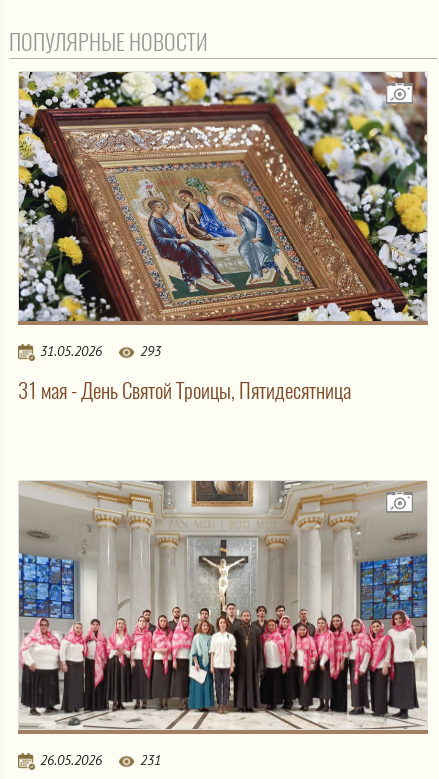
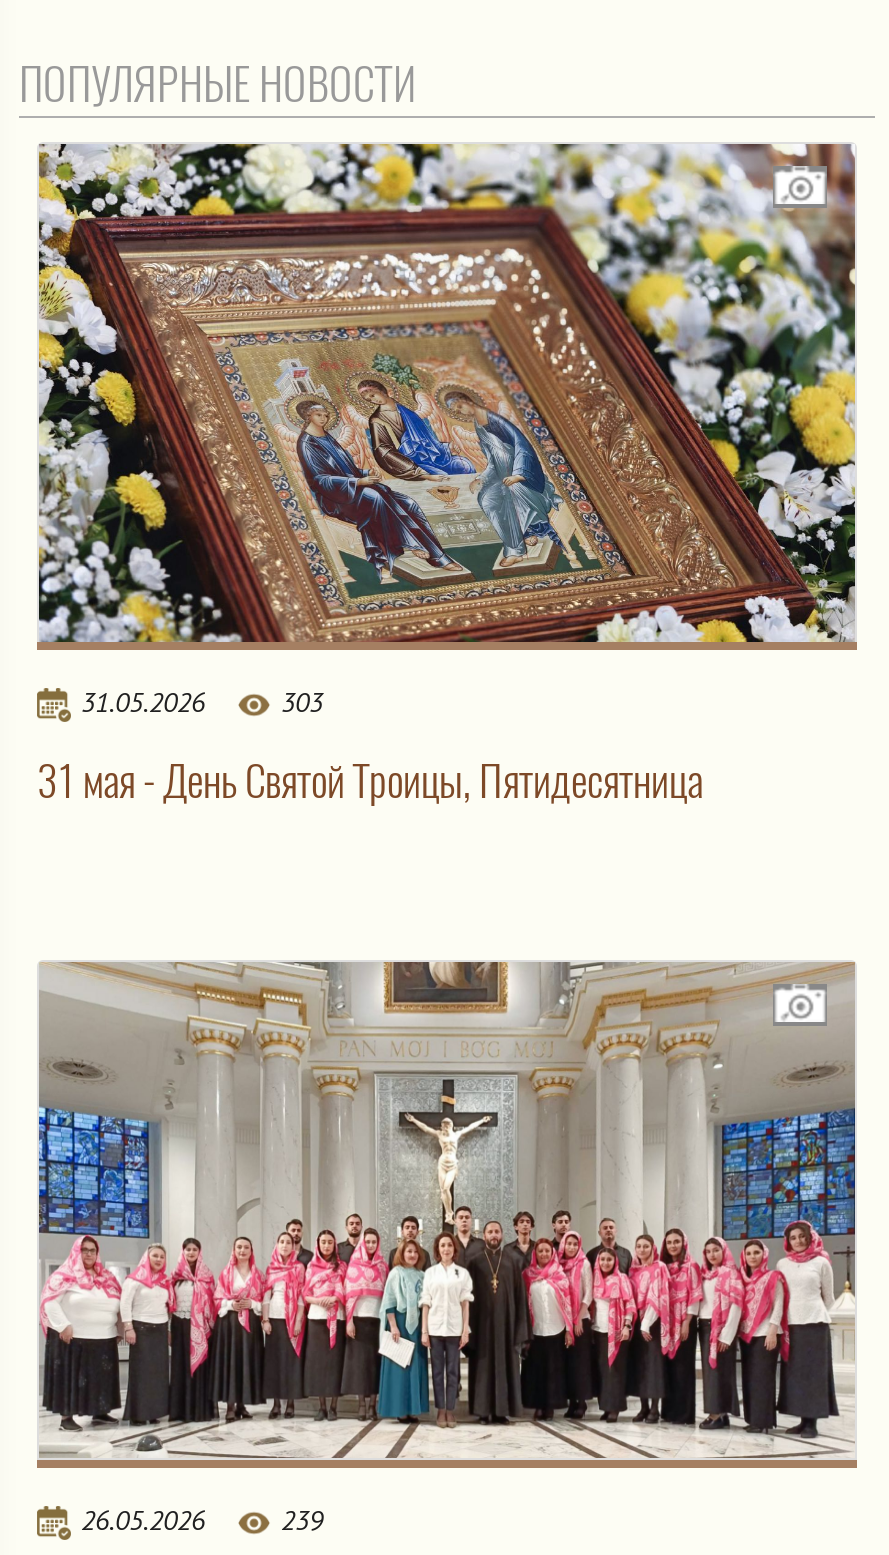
- 293
+ 303

- 231
+ 239
